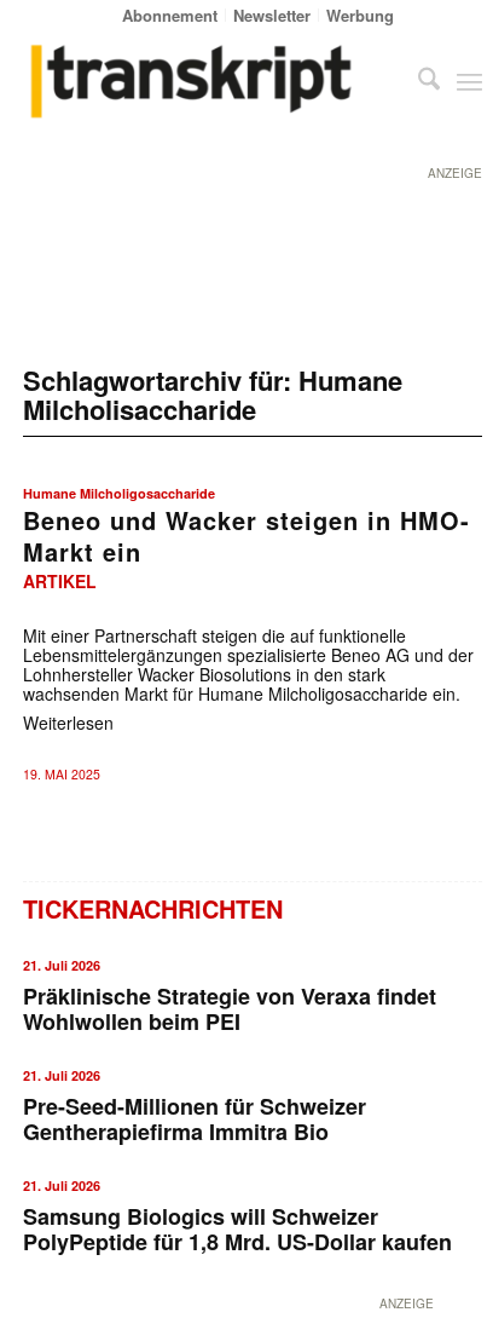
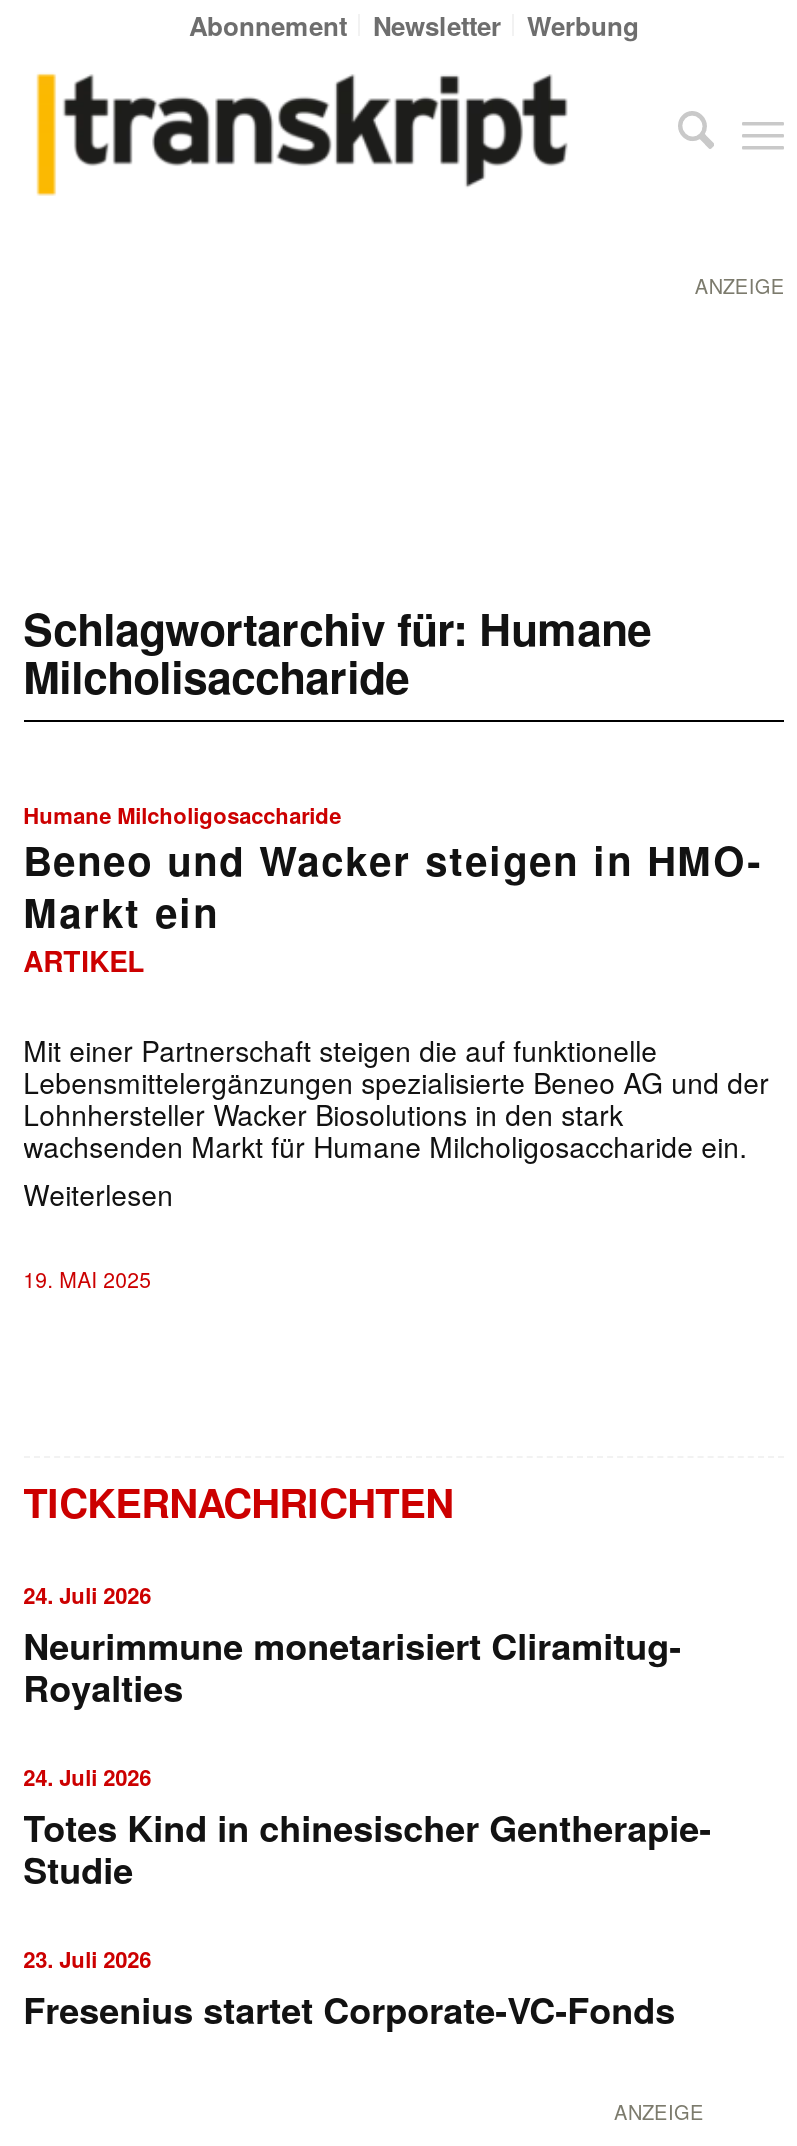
- 21. Juli 2026
- Präklinische Strategie von Veraxa findet
- Wohlwollen beim PEI
+ 24. Juli 2026
+ Neurimmune monetarisiert Cliramitug-
+ Royalties

- 21. Juli 2026
- Pre-Seed-Millionen für Schweizer
- Gentherapiefirma Immitra Bio
+ 24. Juli 2026
+ Totes Kind in chinesischer Gentherapie-
+ Studie

- 21. Juli 2026
- Samsung Biologics will Schweizer
- PolyPeptide für 1,8 Mrd. US-Dollar kaufen
+ 23. Juli 2026
+ Fresenius startet Corporate-VC-Fonds
